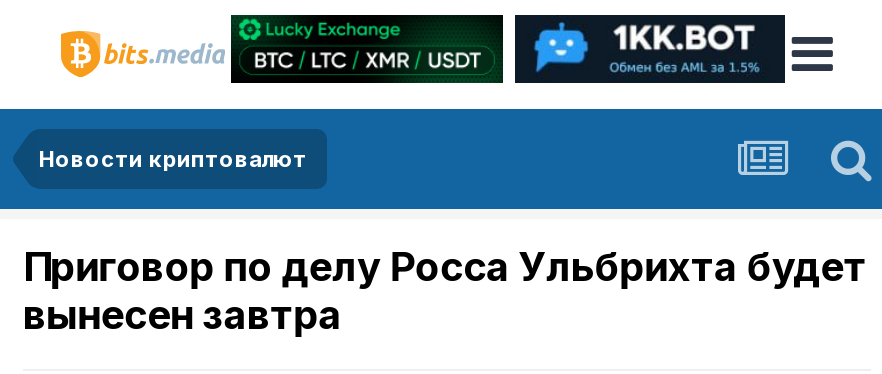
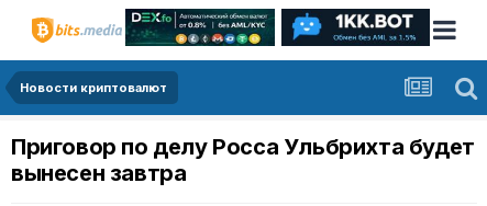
- [image]
+ [image]
